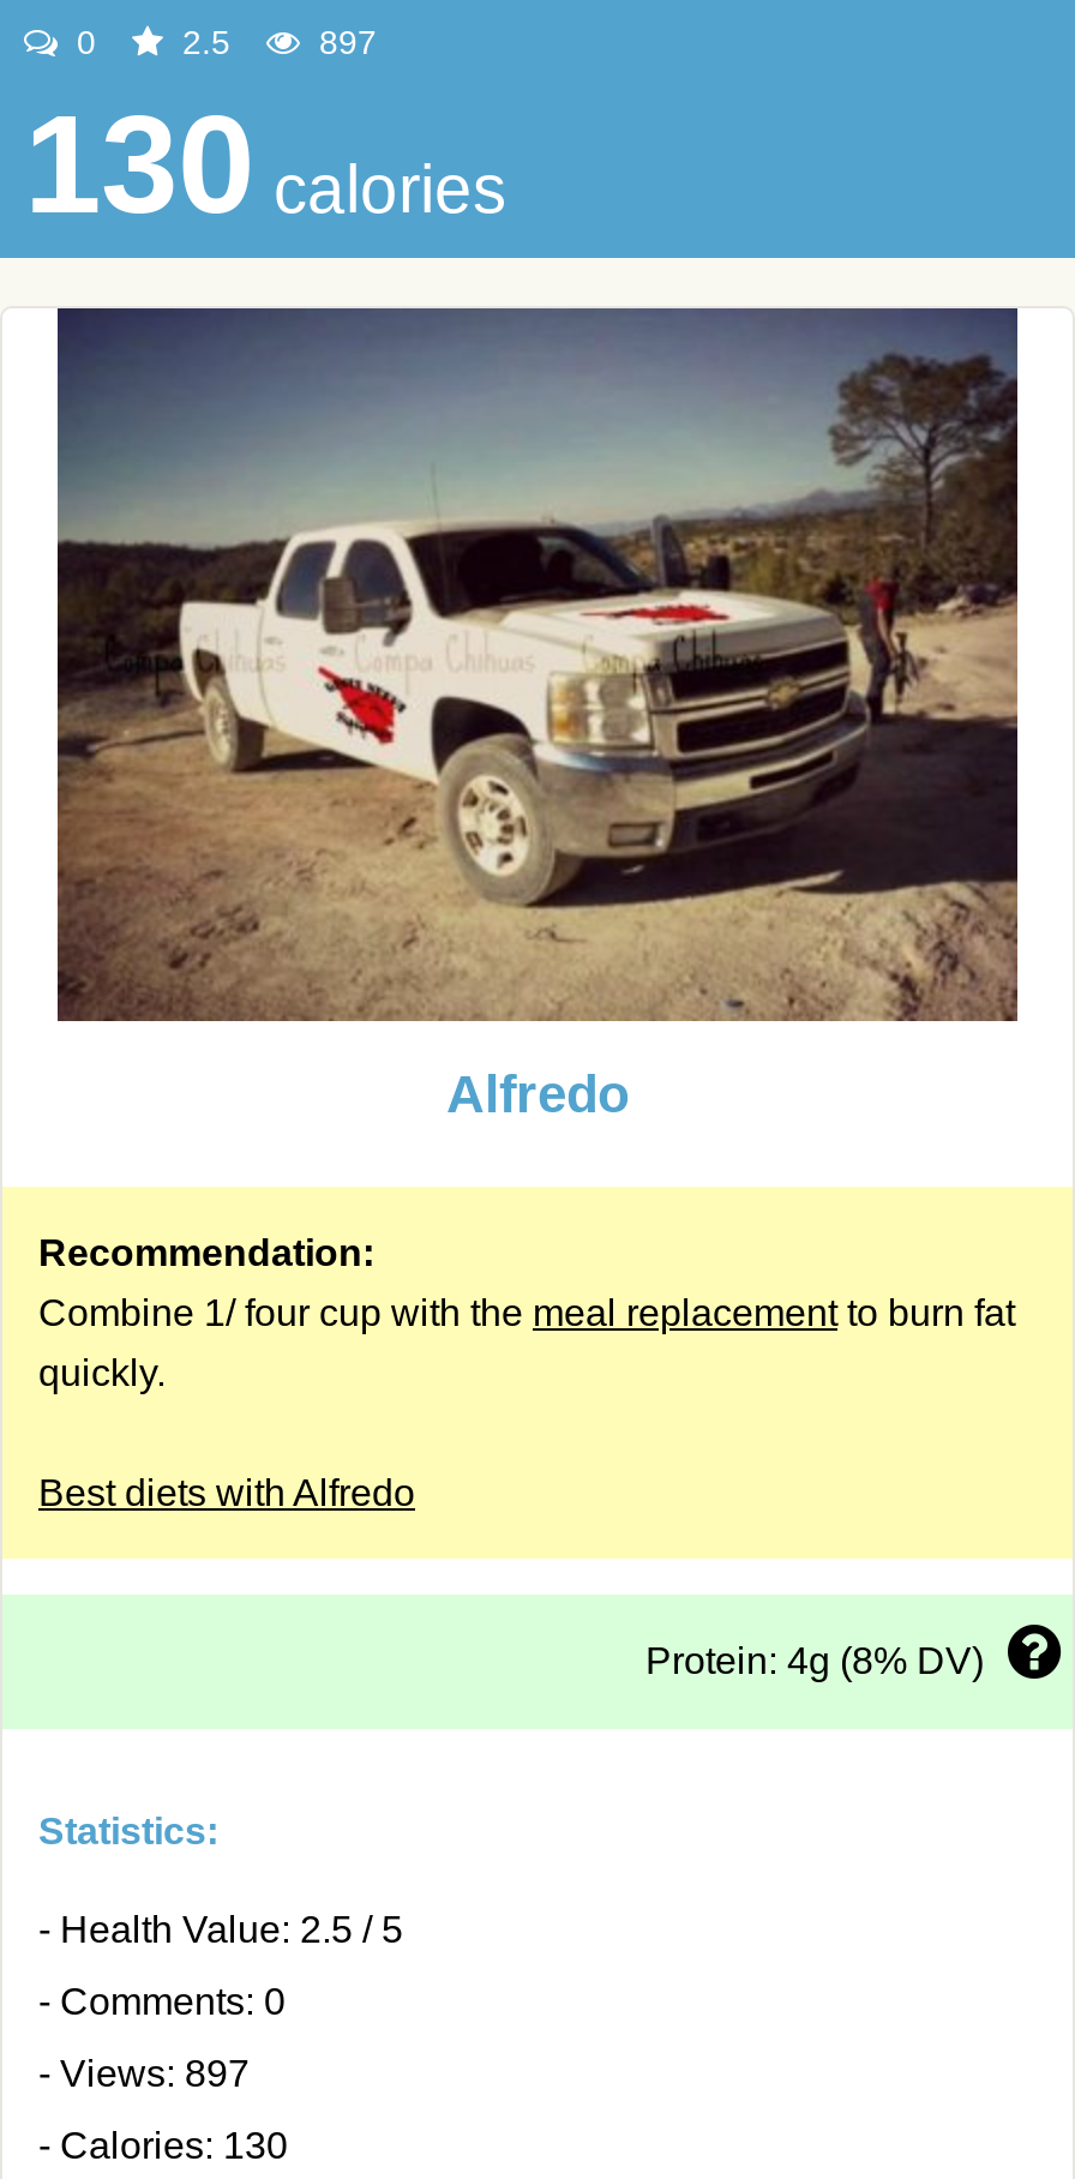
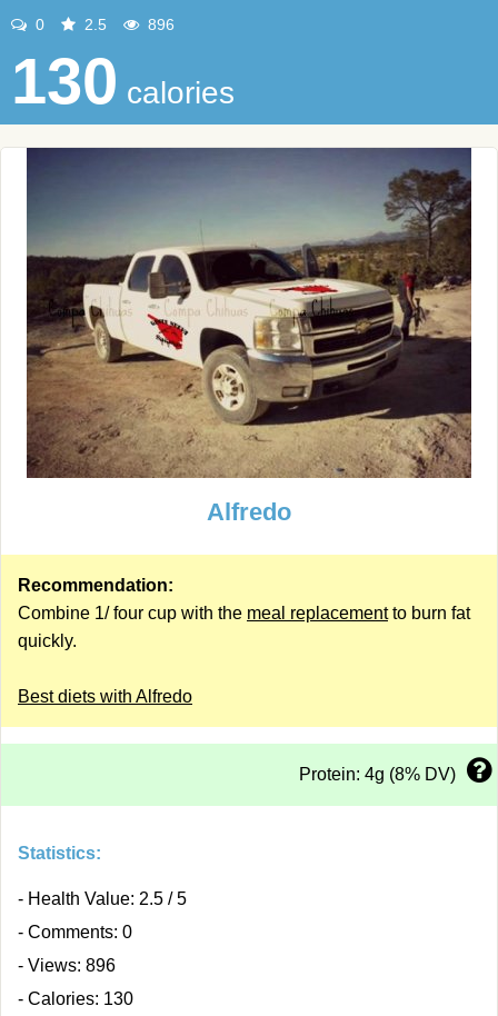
- 897
+ 896

- - Views: 897
+ - Views: 896
